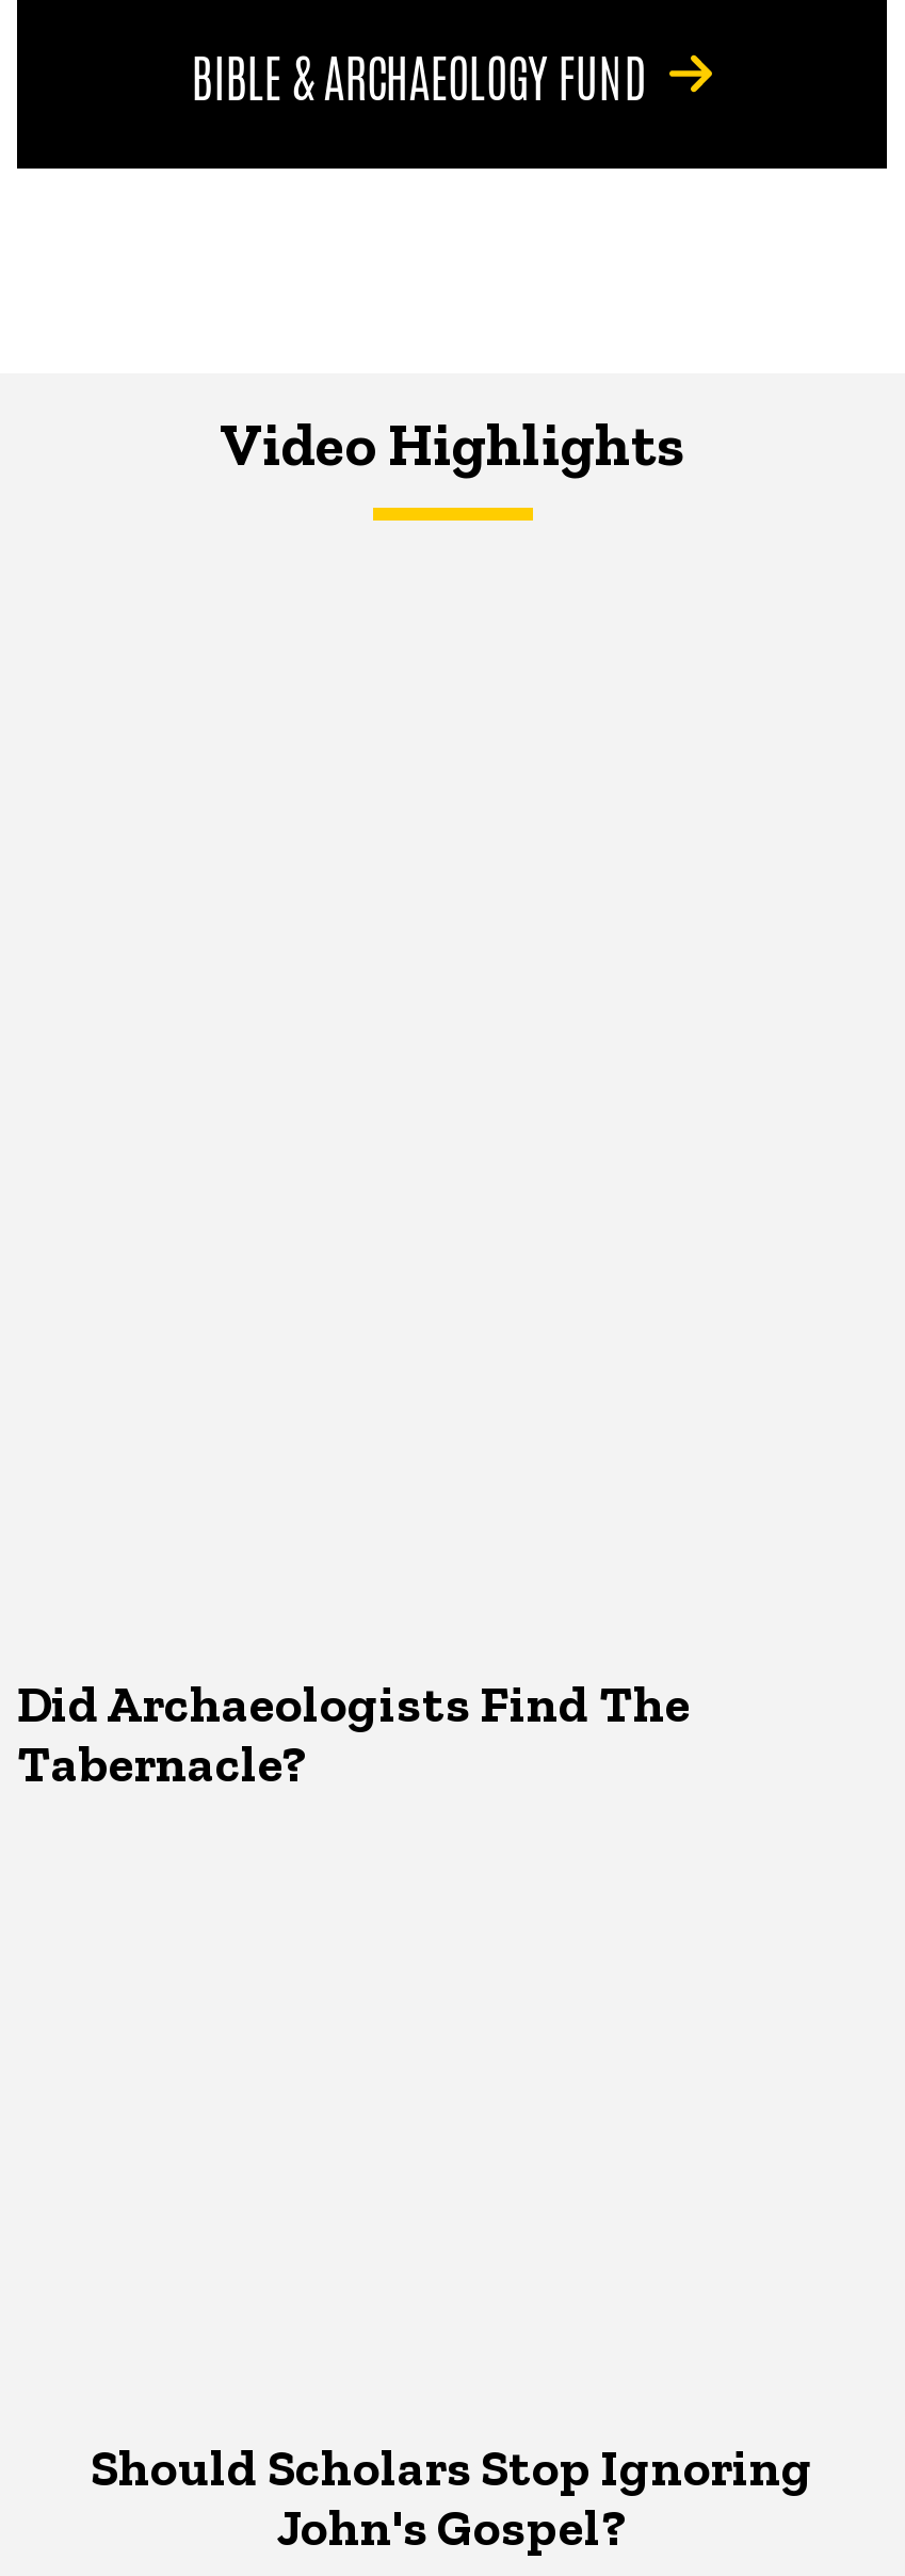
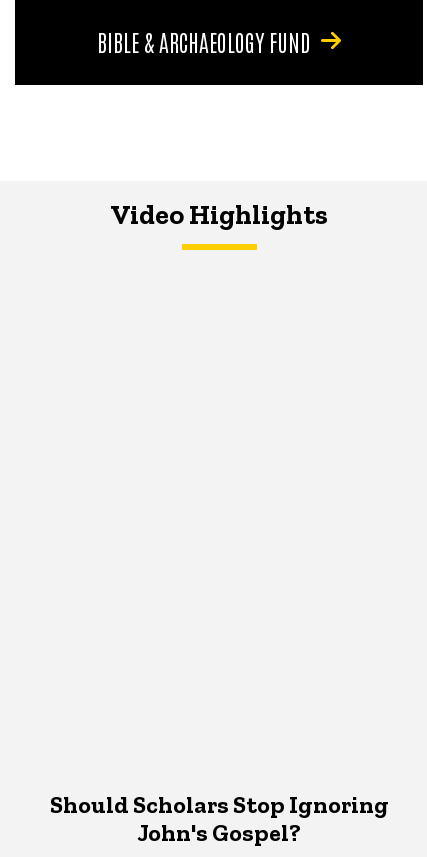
- Did Archaeologists Find The
- Tabernacle?
